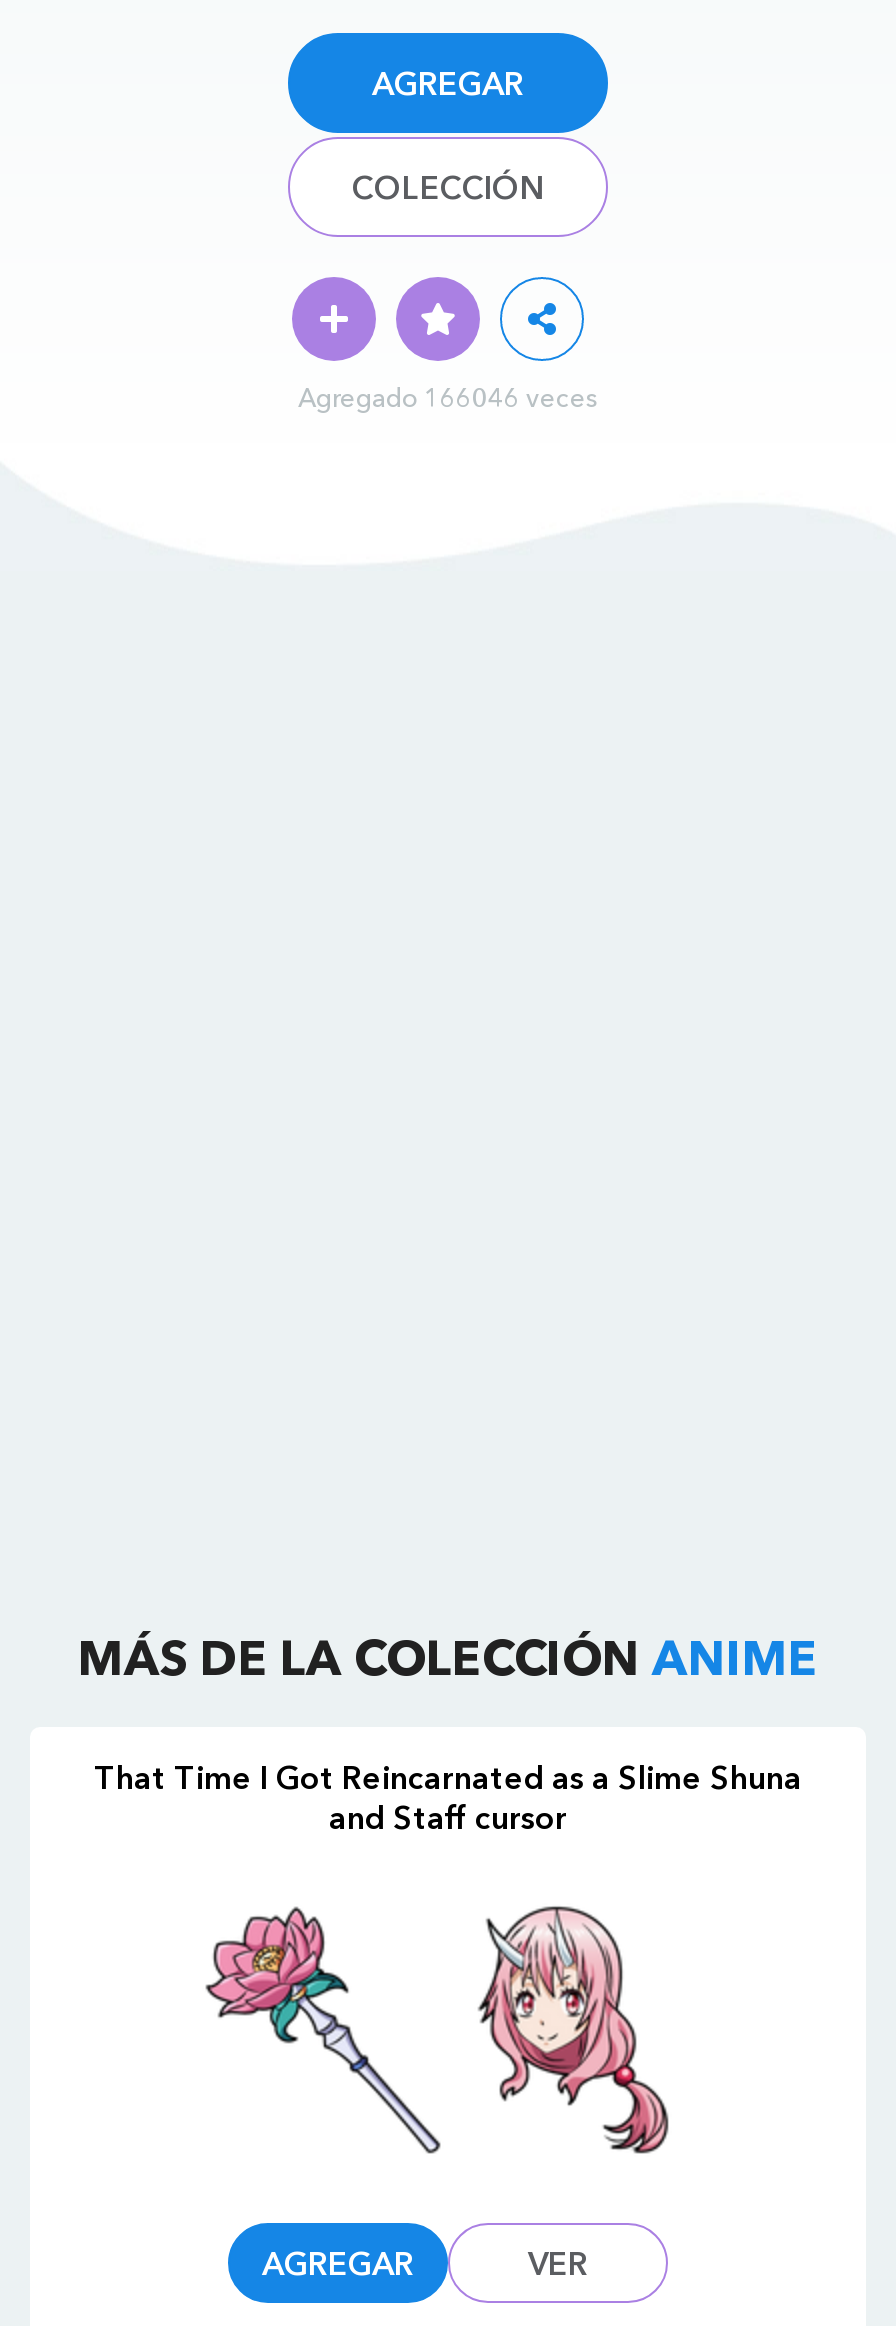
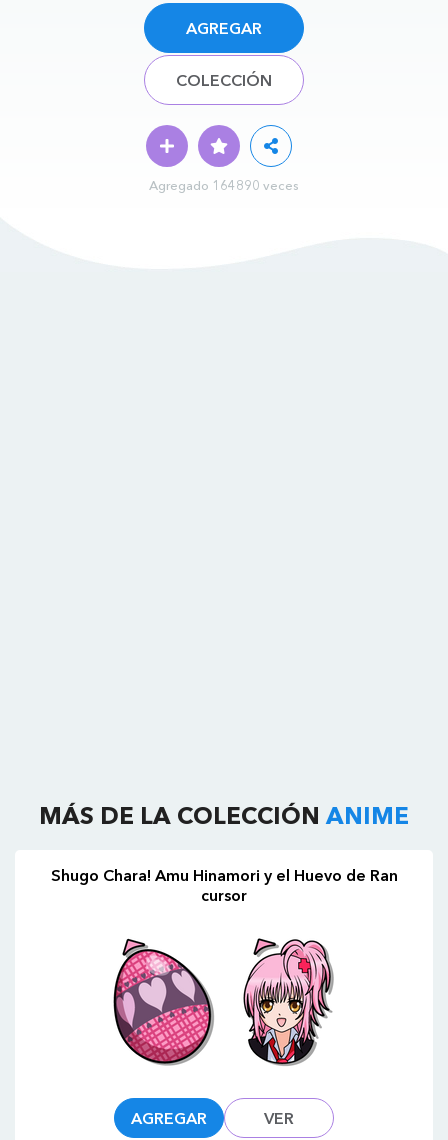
- Agregado 166046 veces
+ Agregado 164890 veces

- That Time I Got Reincarnated as a Slime Shuna
- and Staff cursor
+ Shugo Chara! Amu Hinamori y el Huevo de Ran
+ cursor

- [image]
+ [image]

- [image]
+ [image]
